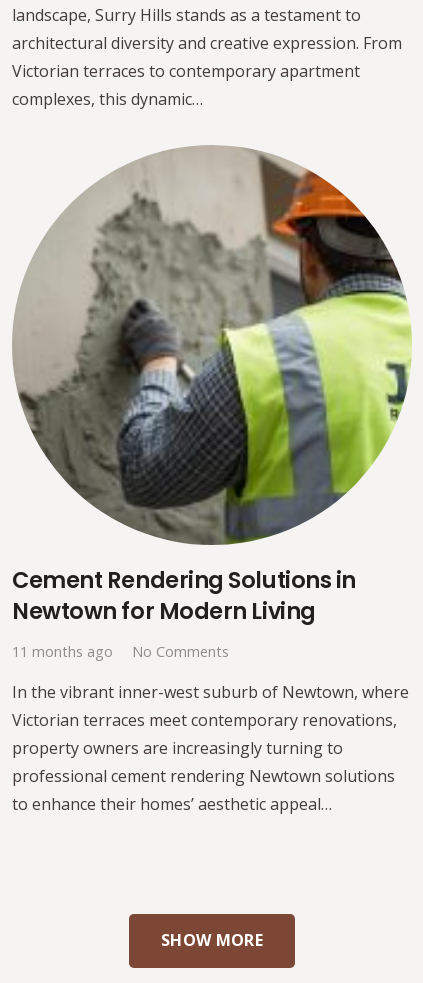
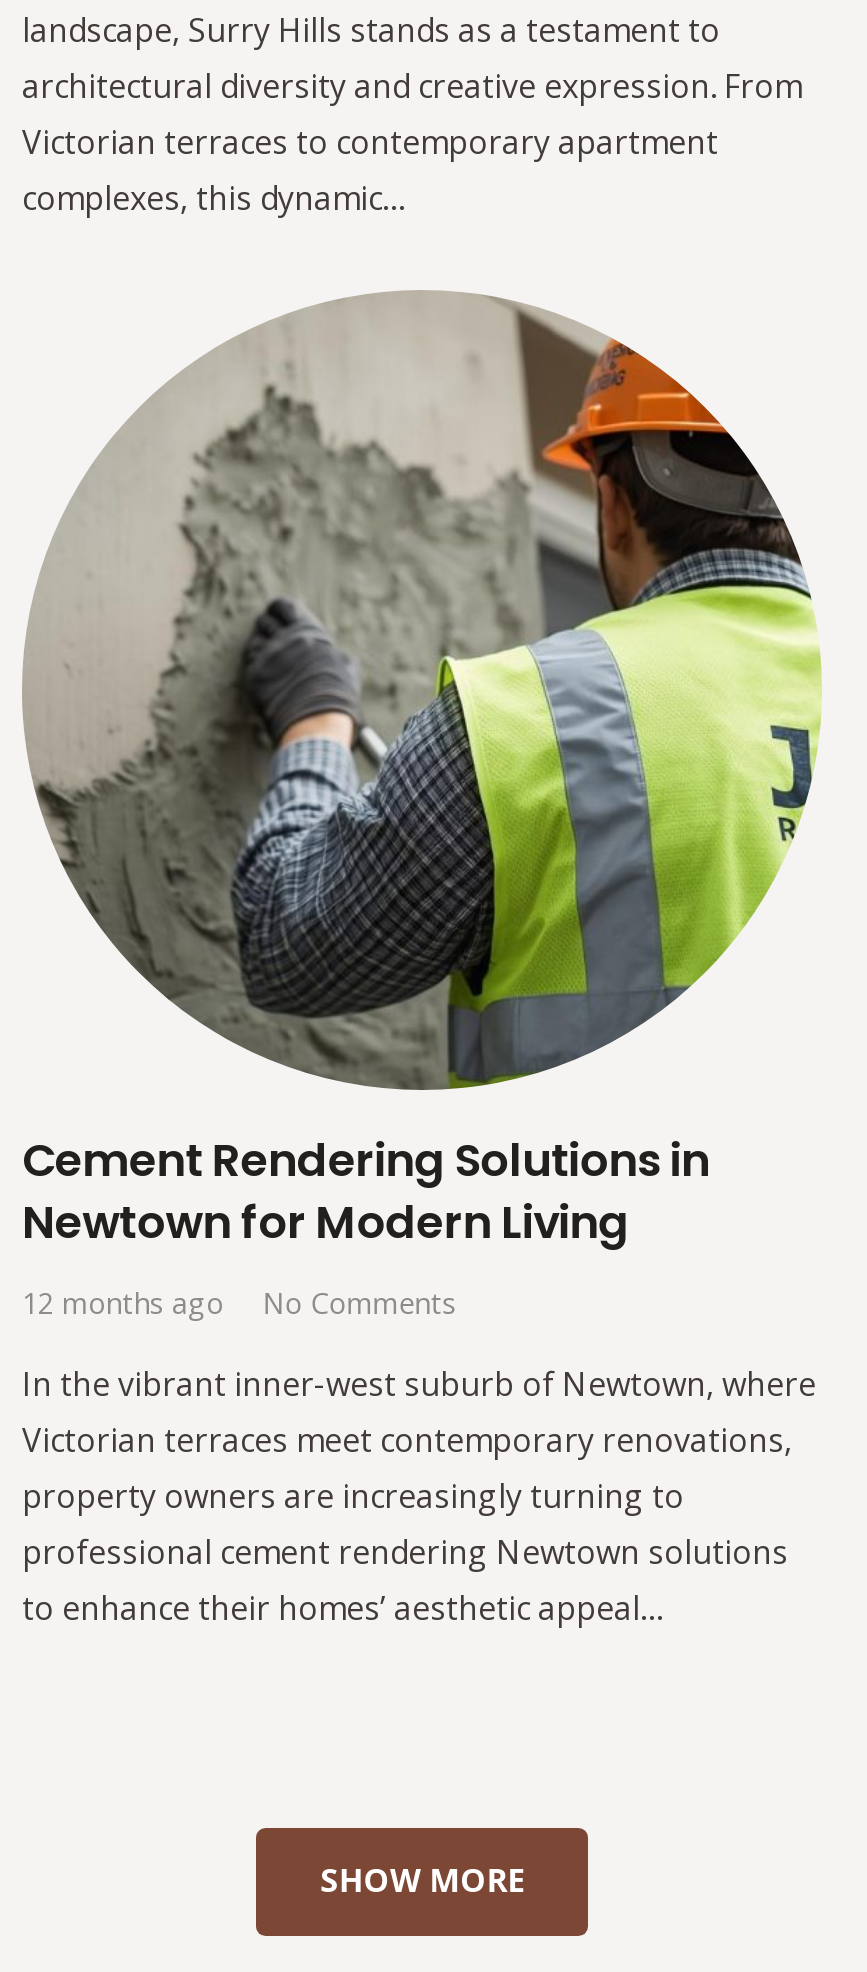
- 11 months ago No Comments
+ 12 months ago No Comments
